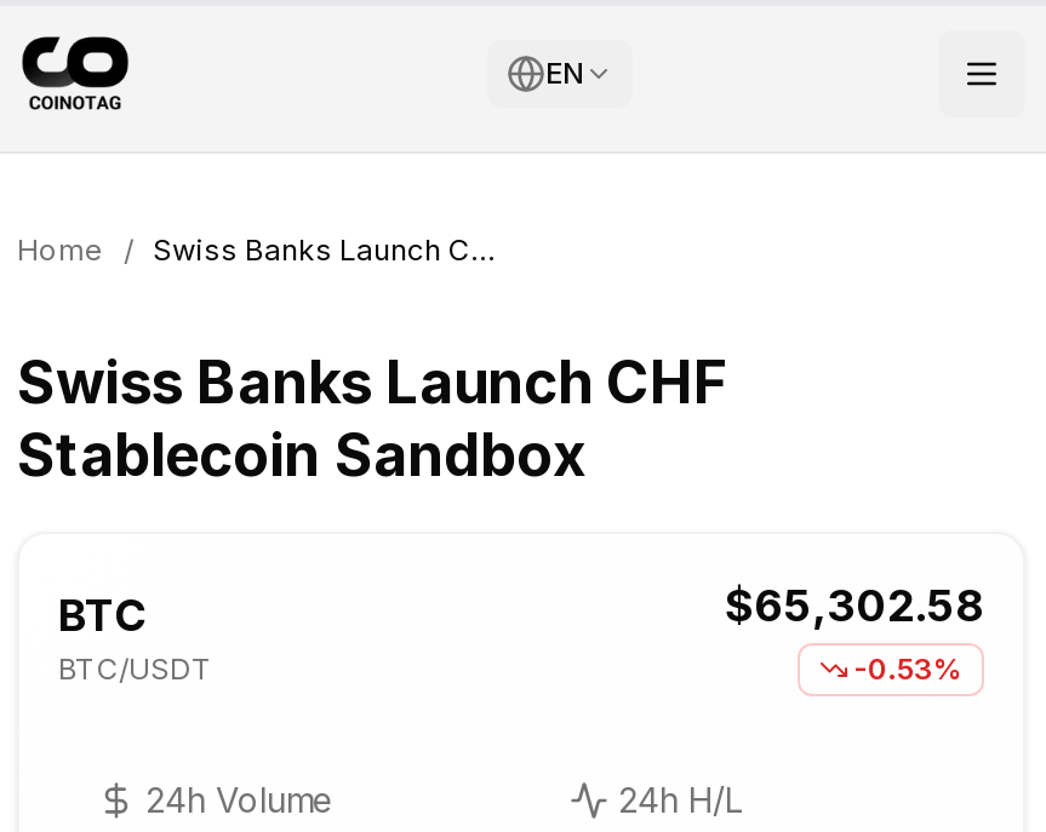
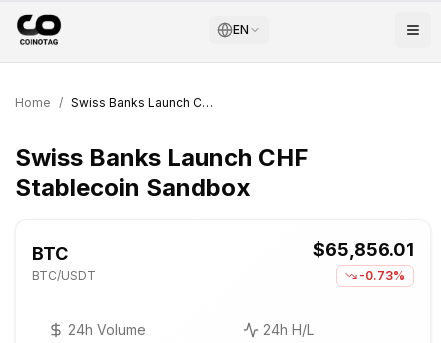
- $65,302.58
+ $65,856.01

- -0.53%
+ -0.73%
